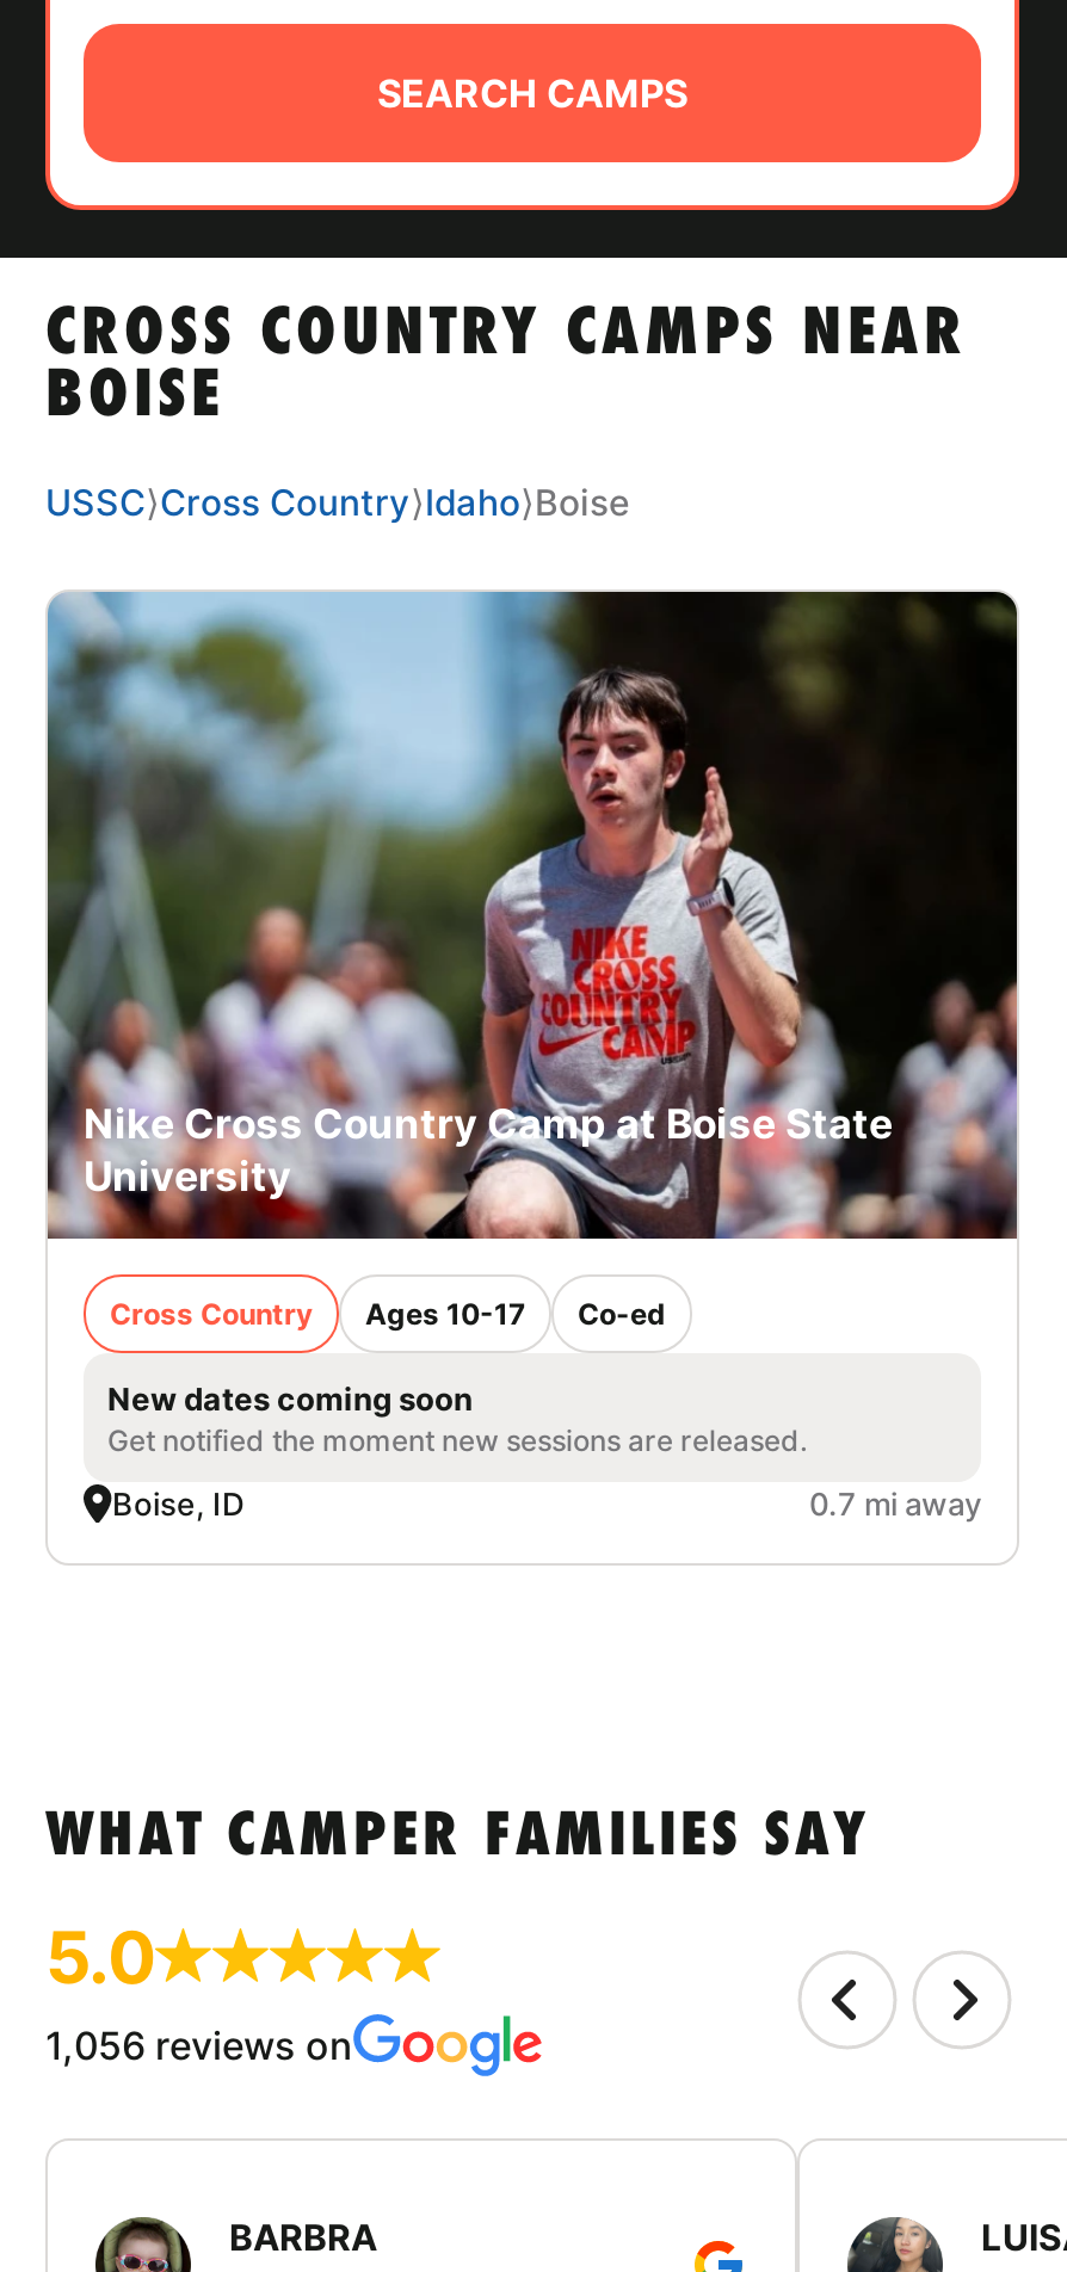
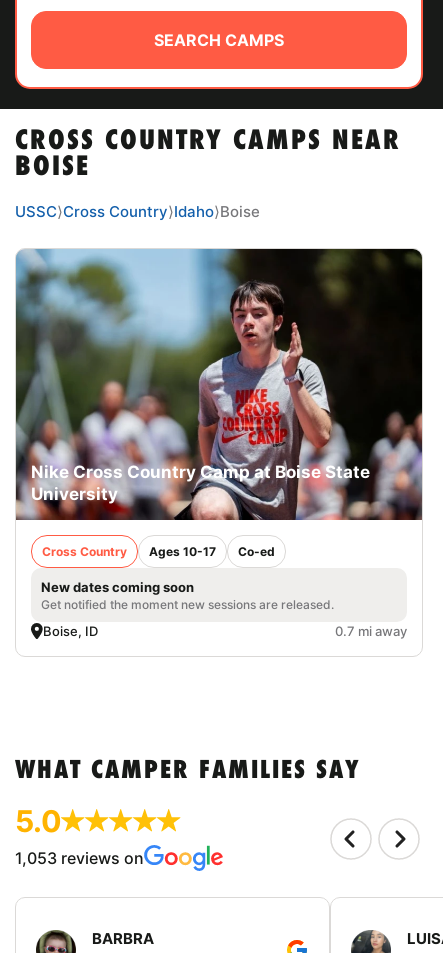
- 1,056 reviews on
+ 1,053 reviews on
